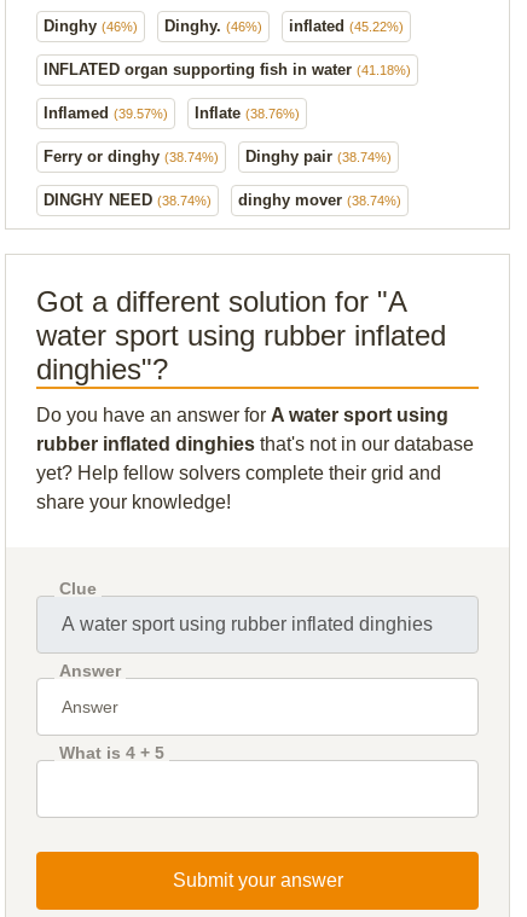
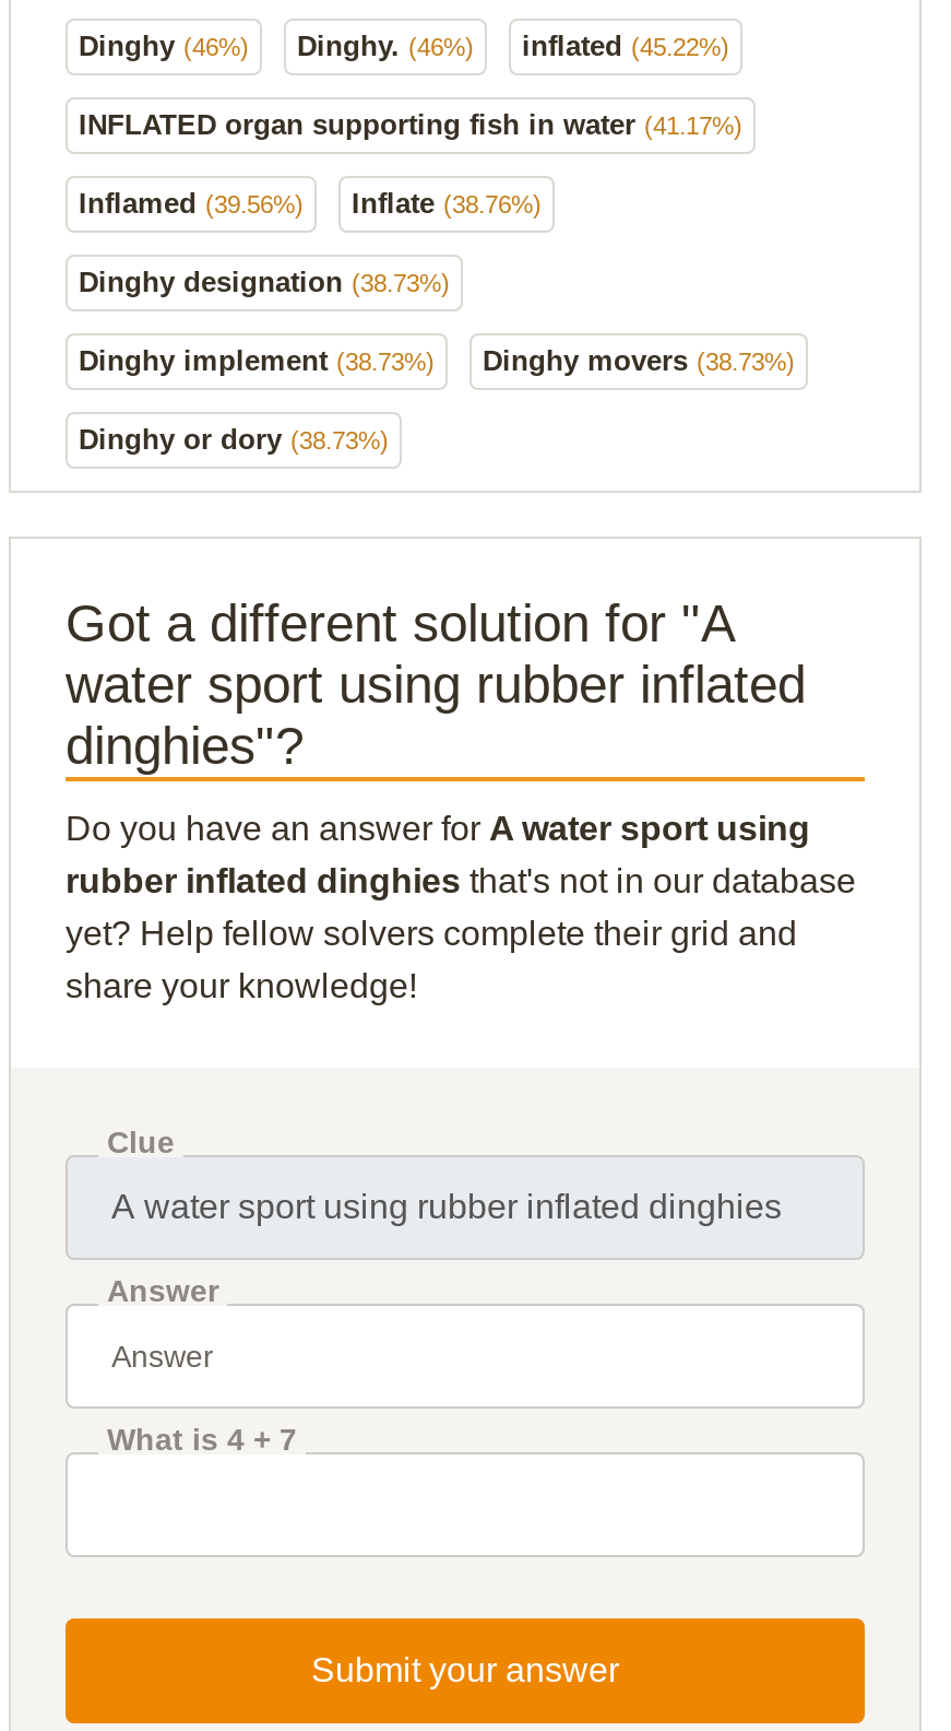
- INFLATED organ supporting fish in water (41.18%)
+ INFLATED organ supporting fish in water (41.17%)

- Inflamed (39.57%) Inflate (38.76%)
+ Inflamed (39.56%) Inflate (38.76%)

- Ferry or dinghy (38.74%)
- Dinghy pair (38.74%)
- DINGHY NEED (38.74%)
- dinghy mover (38.74%)
+ Dinghy designation (38.73%)
+ Dinghy implement (38.73%)
+ Dinghy movers (38.73%)
+ Dinghy or dory (38.73%)

- What is 4 + 5
+ What is 4 + 7
